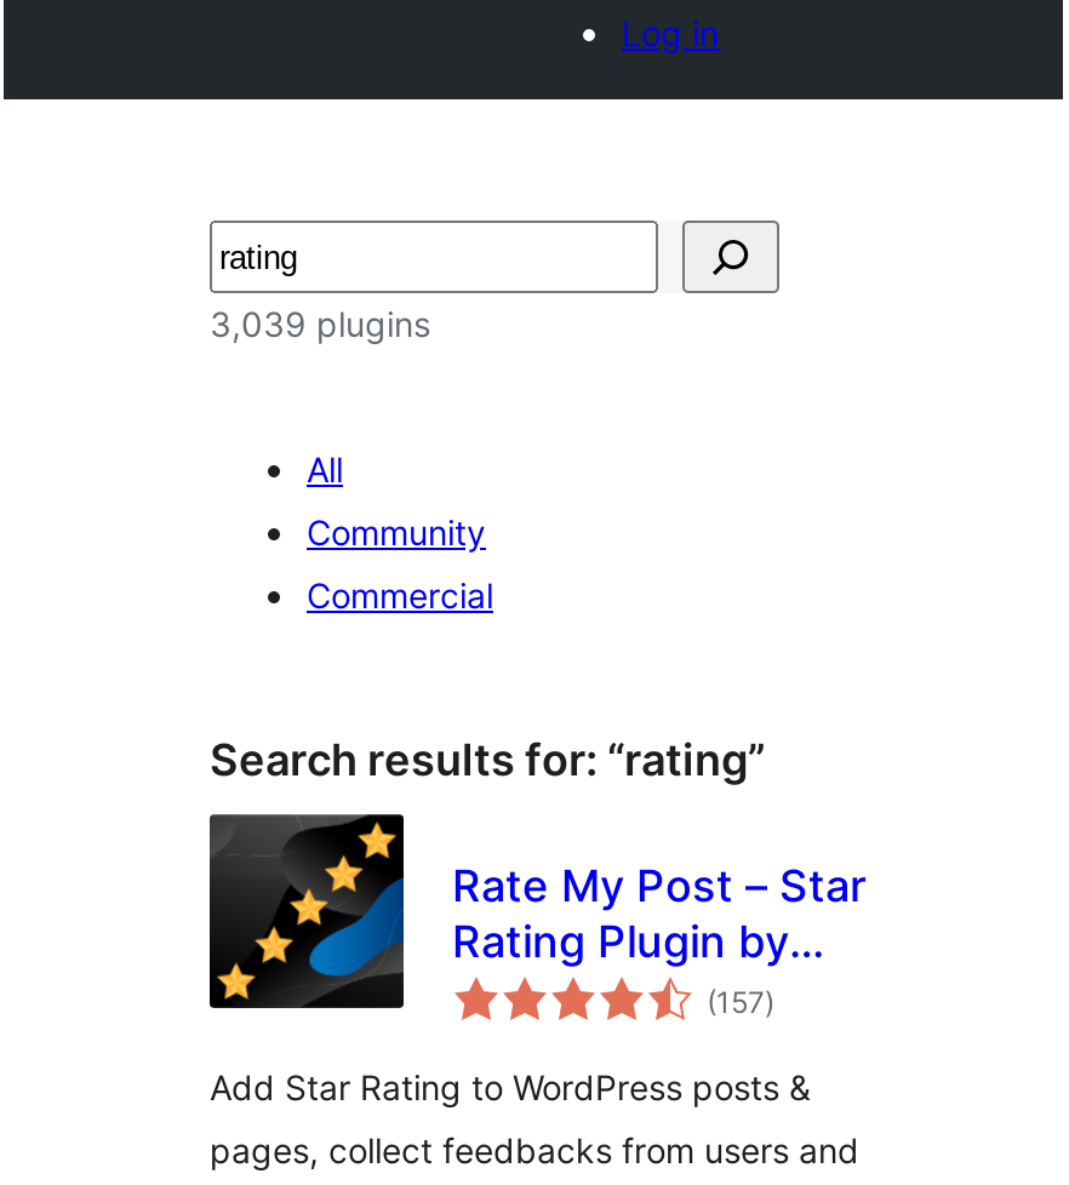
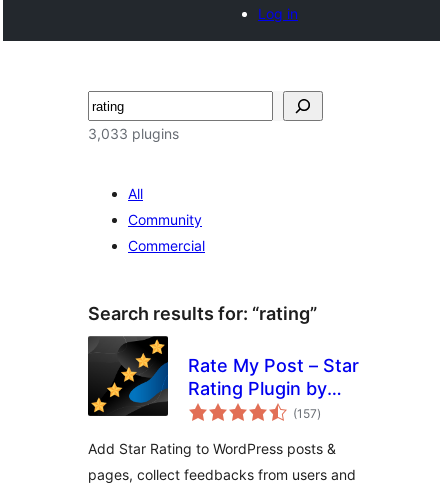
- 3,039 plugins
+ 3,033 plugins
